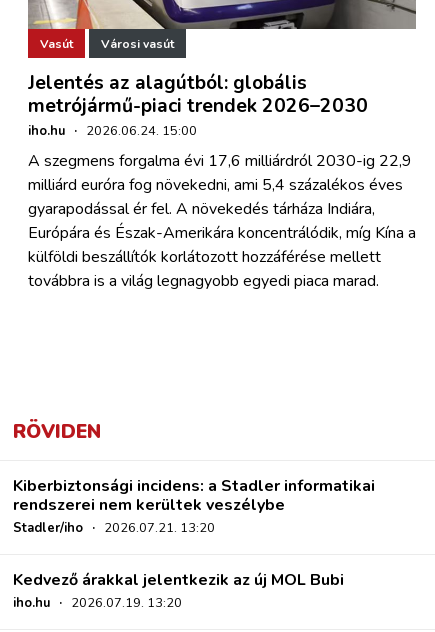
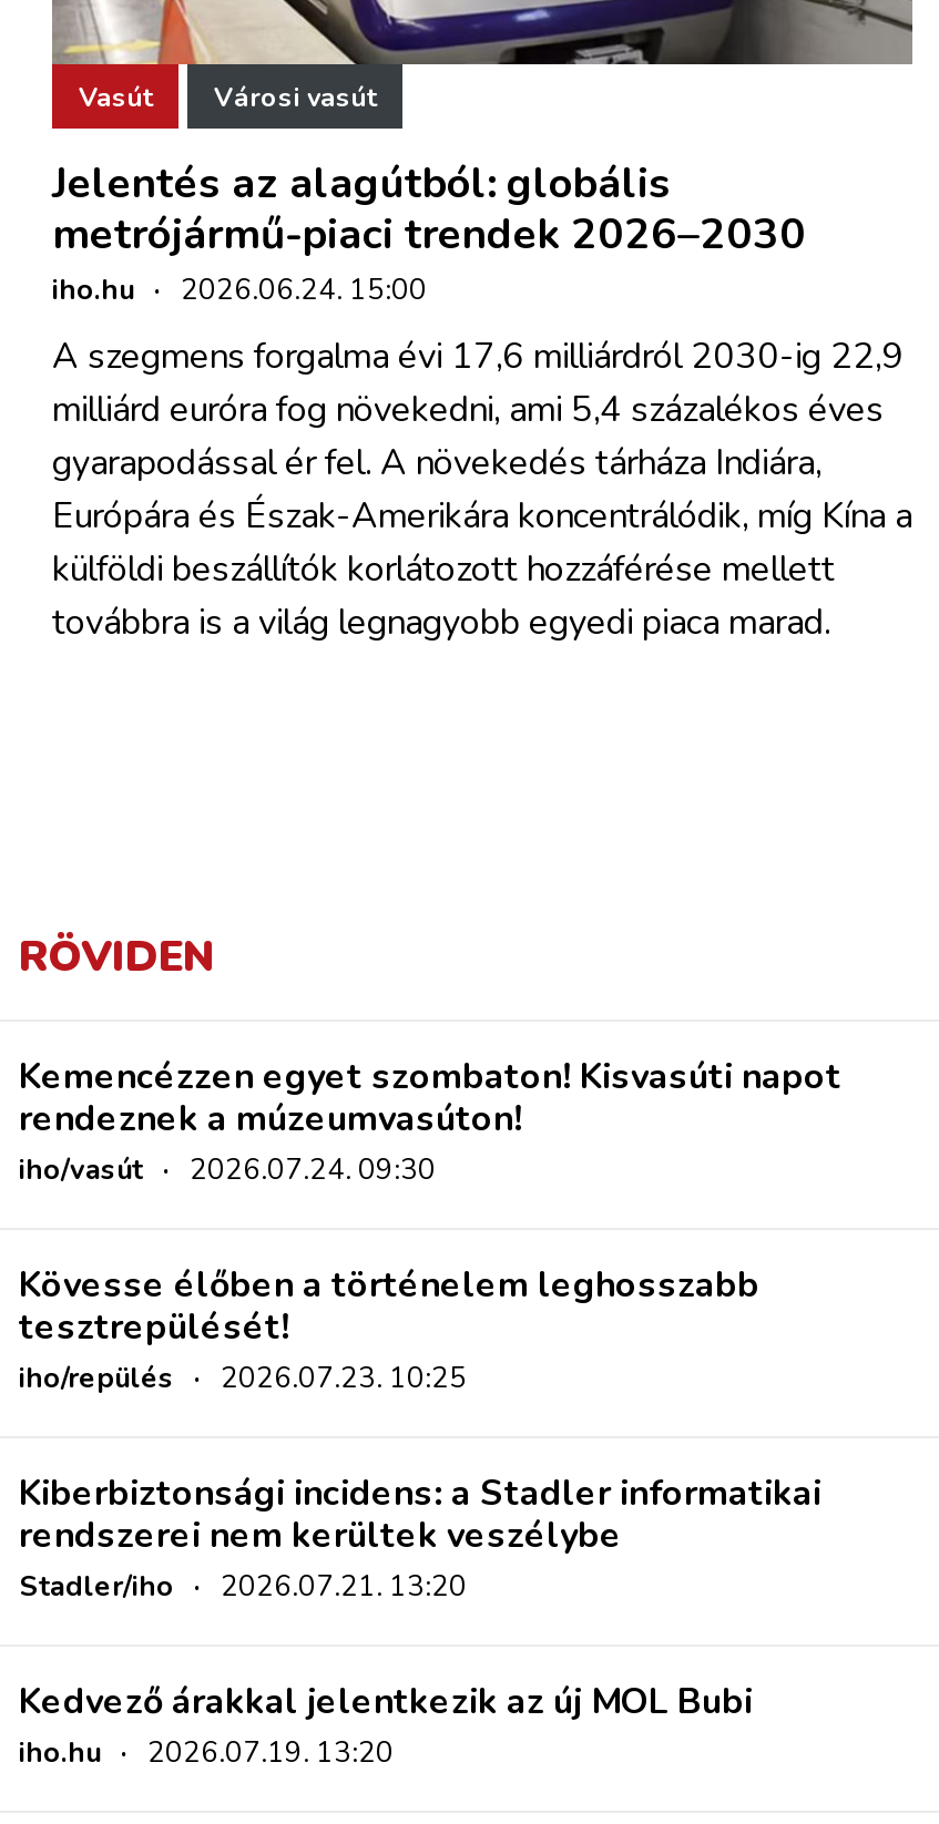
+ Kemencézzen egyet szombaton! Kisvasúti napot
+ rendeznek a múzeumvasúton!
+ iho/vasút · 2026.07.24. 09:30
+ Kövesse élőben a történelem leghosszabb
+ tesztrepülését!
+ iho/repülés · 2026.07.23. 10:25
